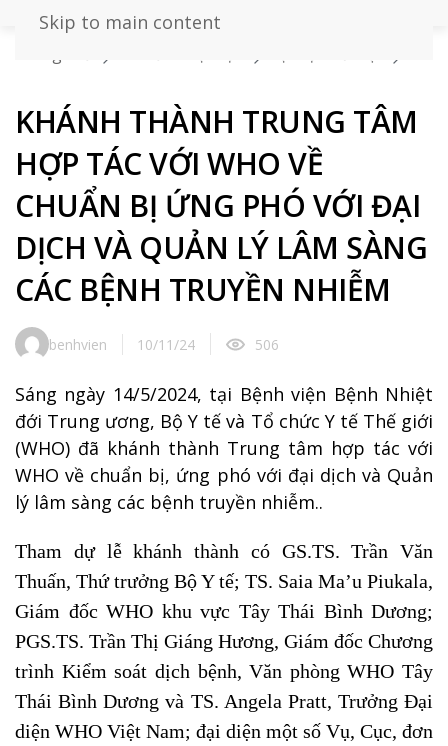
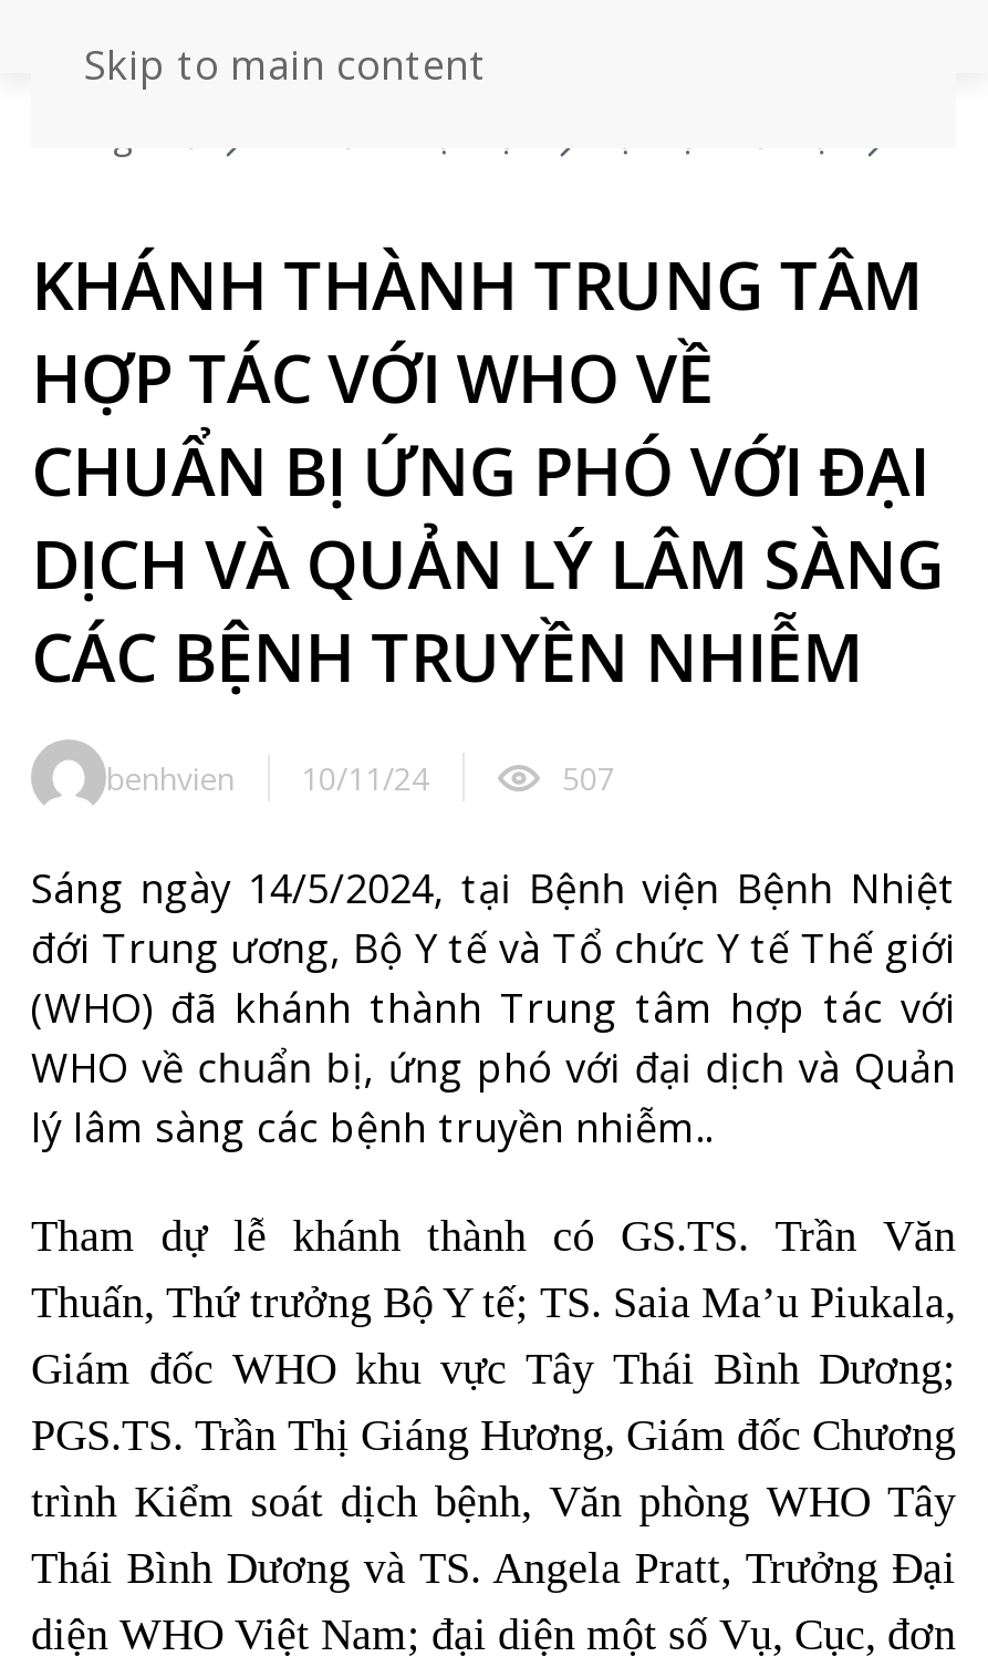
- 506
+ 507
